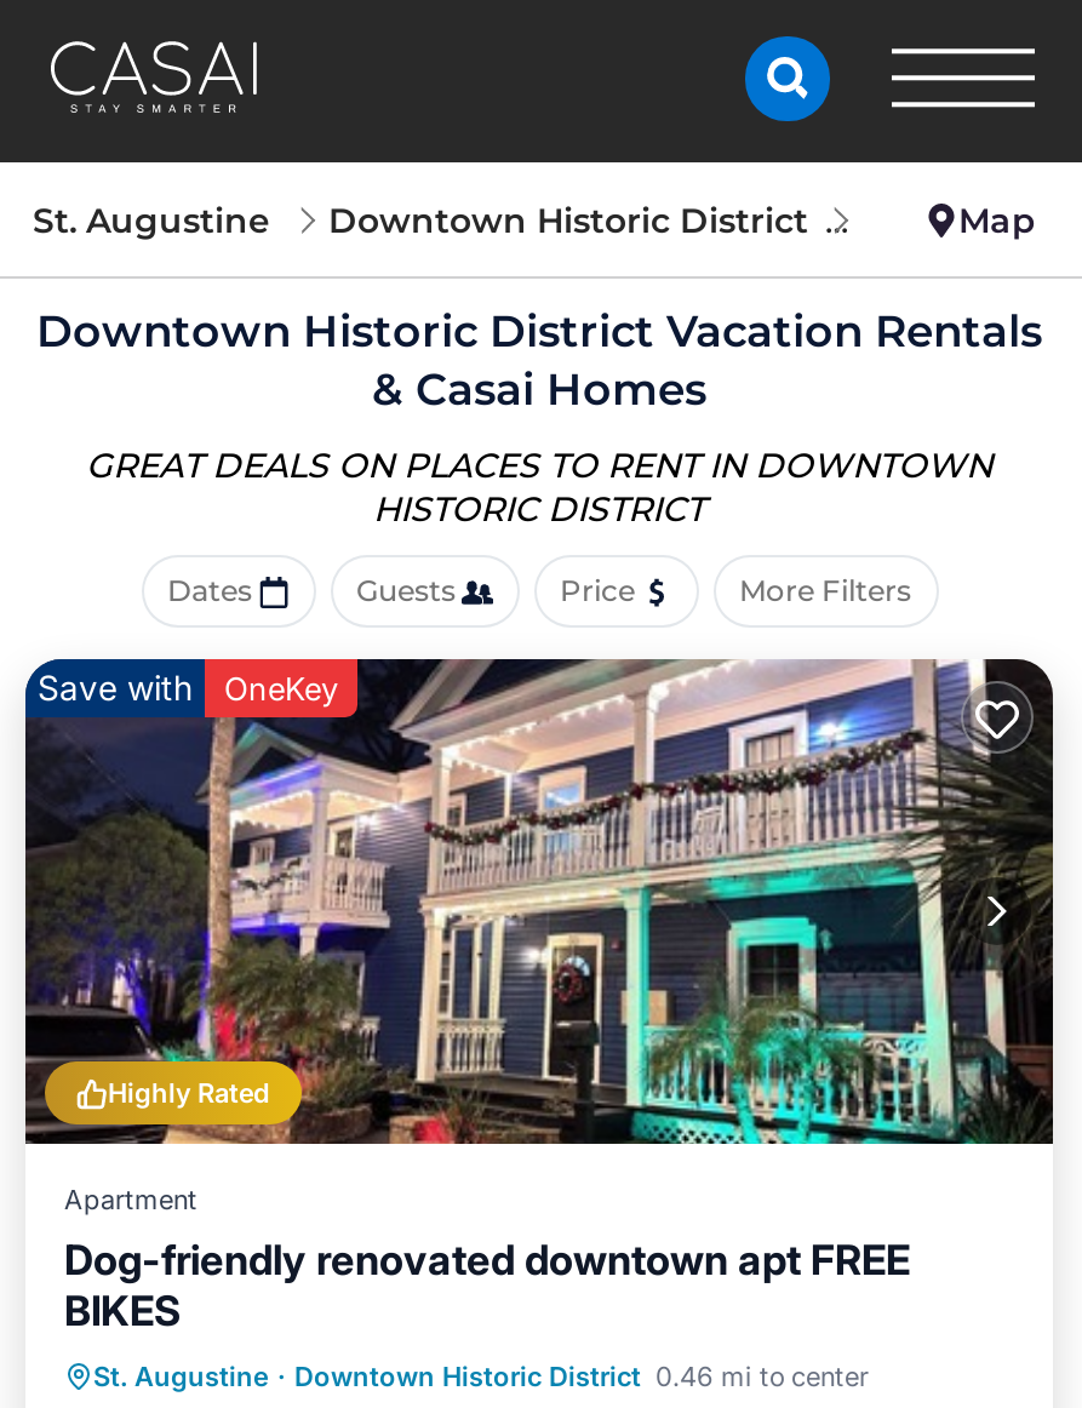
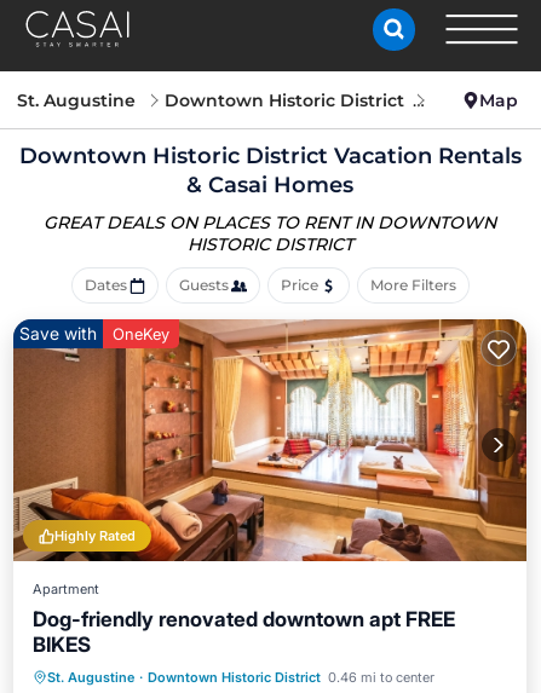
- [image]
+ [image]
